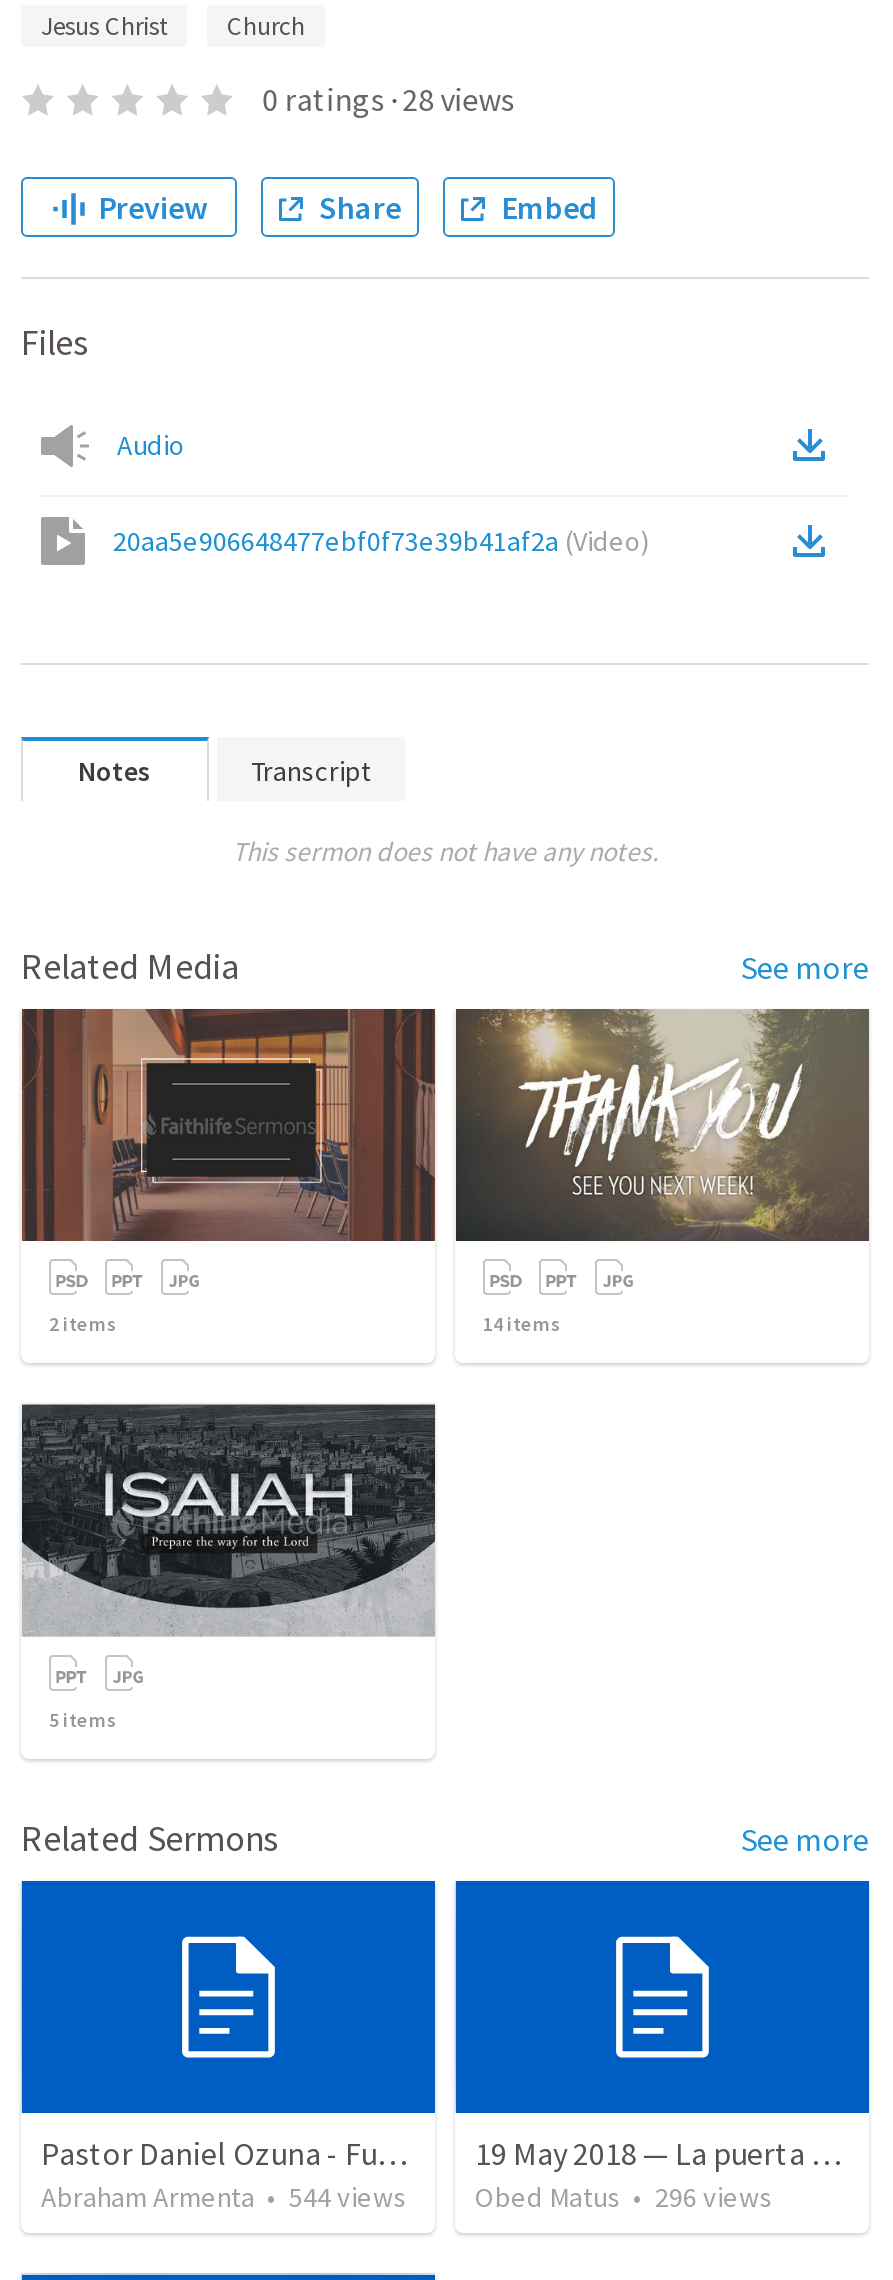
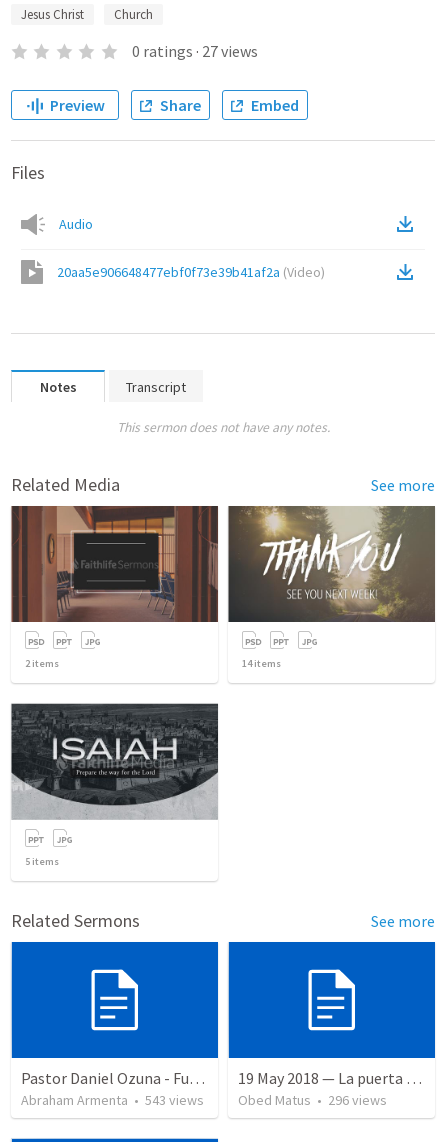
- 0 ratings · 28 views
+ 0 ratings · 27 views

- Abraham Armenta • 544 views
+ Abraham Armenta • 543 views
